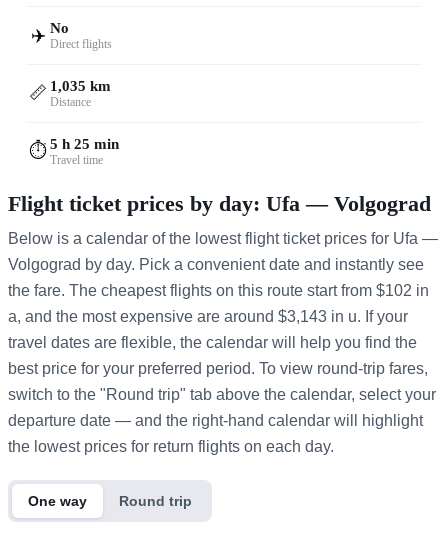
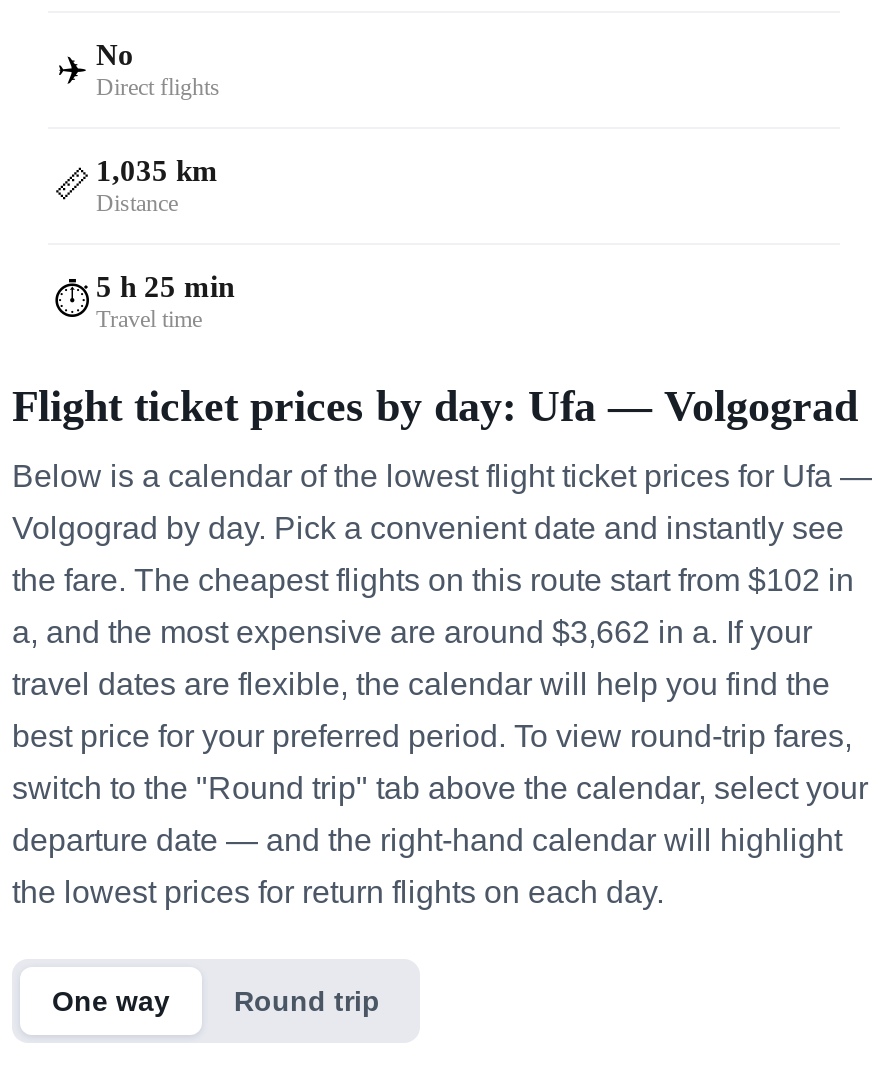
- a, and the most expensive are around $3,143 in u. If your
+ a, and the most expensive are around $3,662 in a. If your
